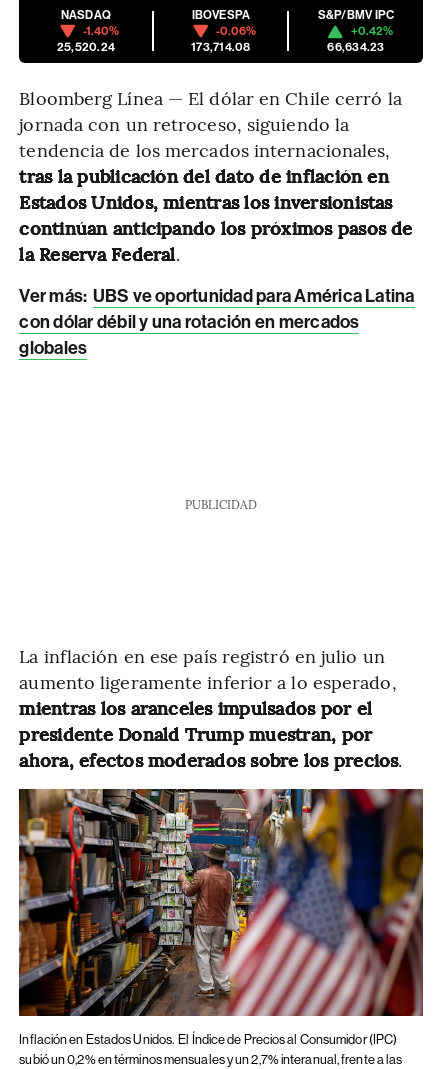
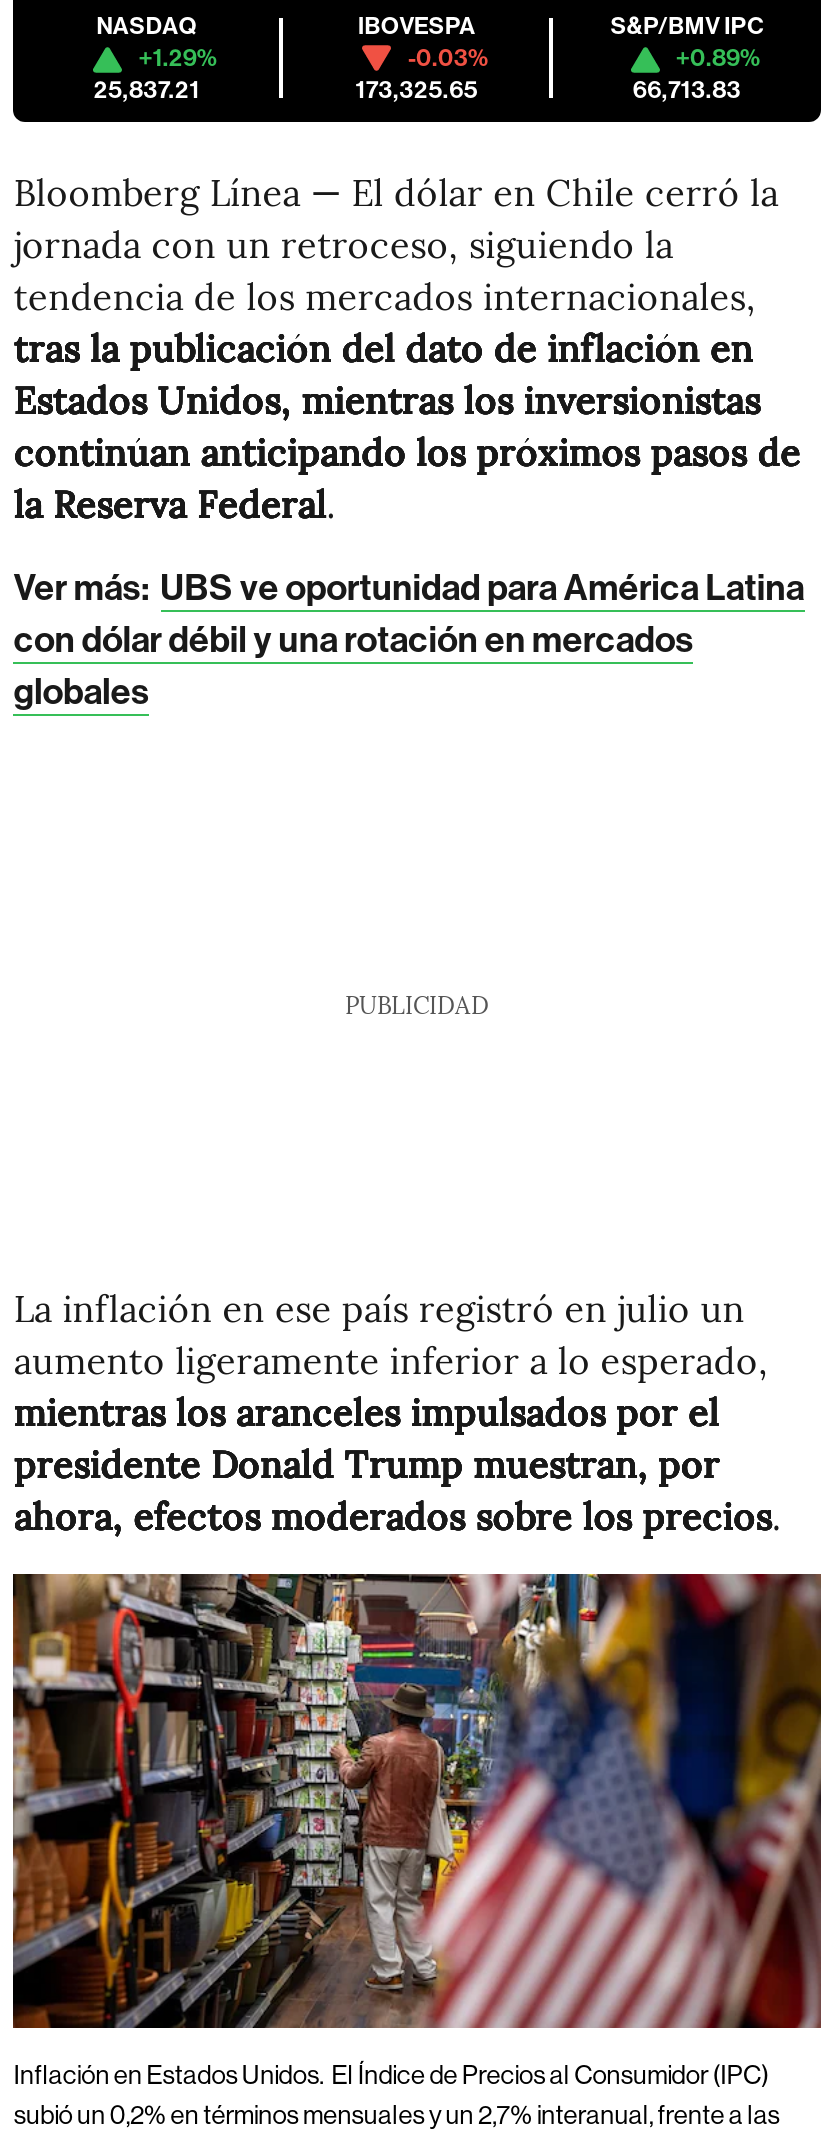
- -1.40%
+ +1.29%

- -0.06%
+ -0.03%

- +0.42%
+ +0.89%

- 25,520.24
+ 25,837.21

- 173,714.08
+ 173,325.65

- 66,634.23
+ 66,713.83
